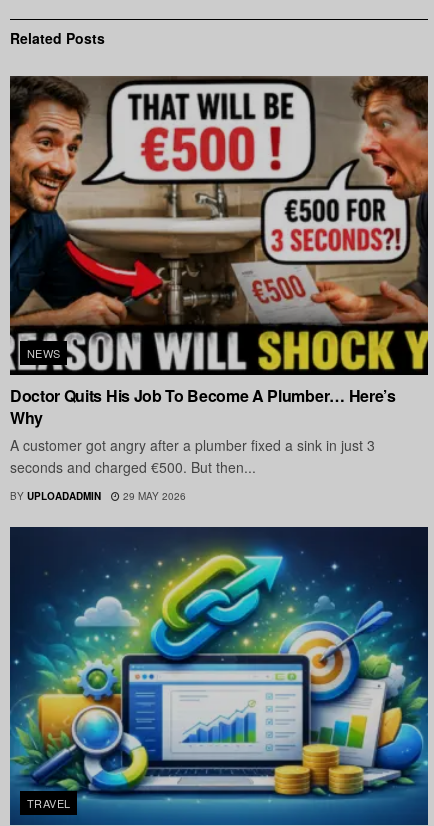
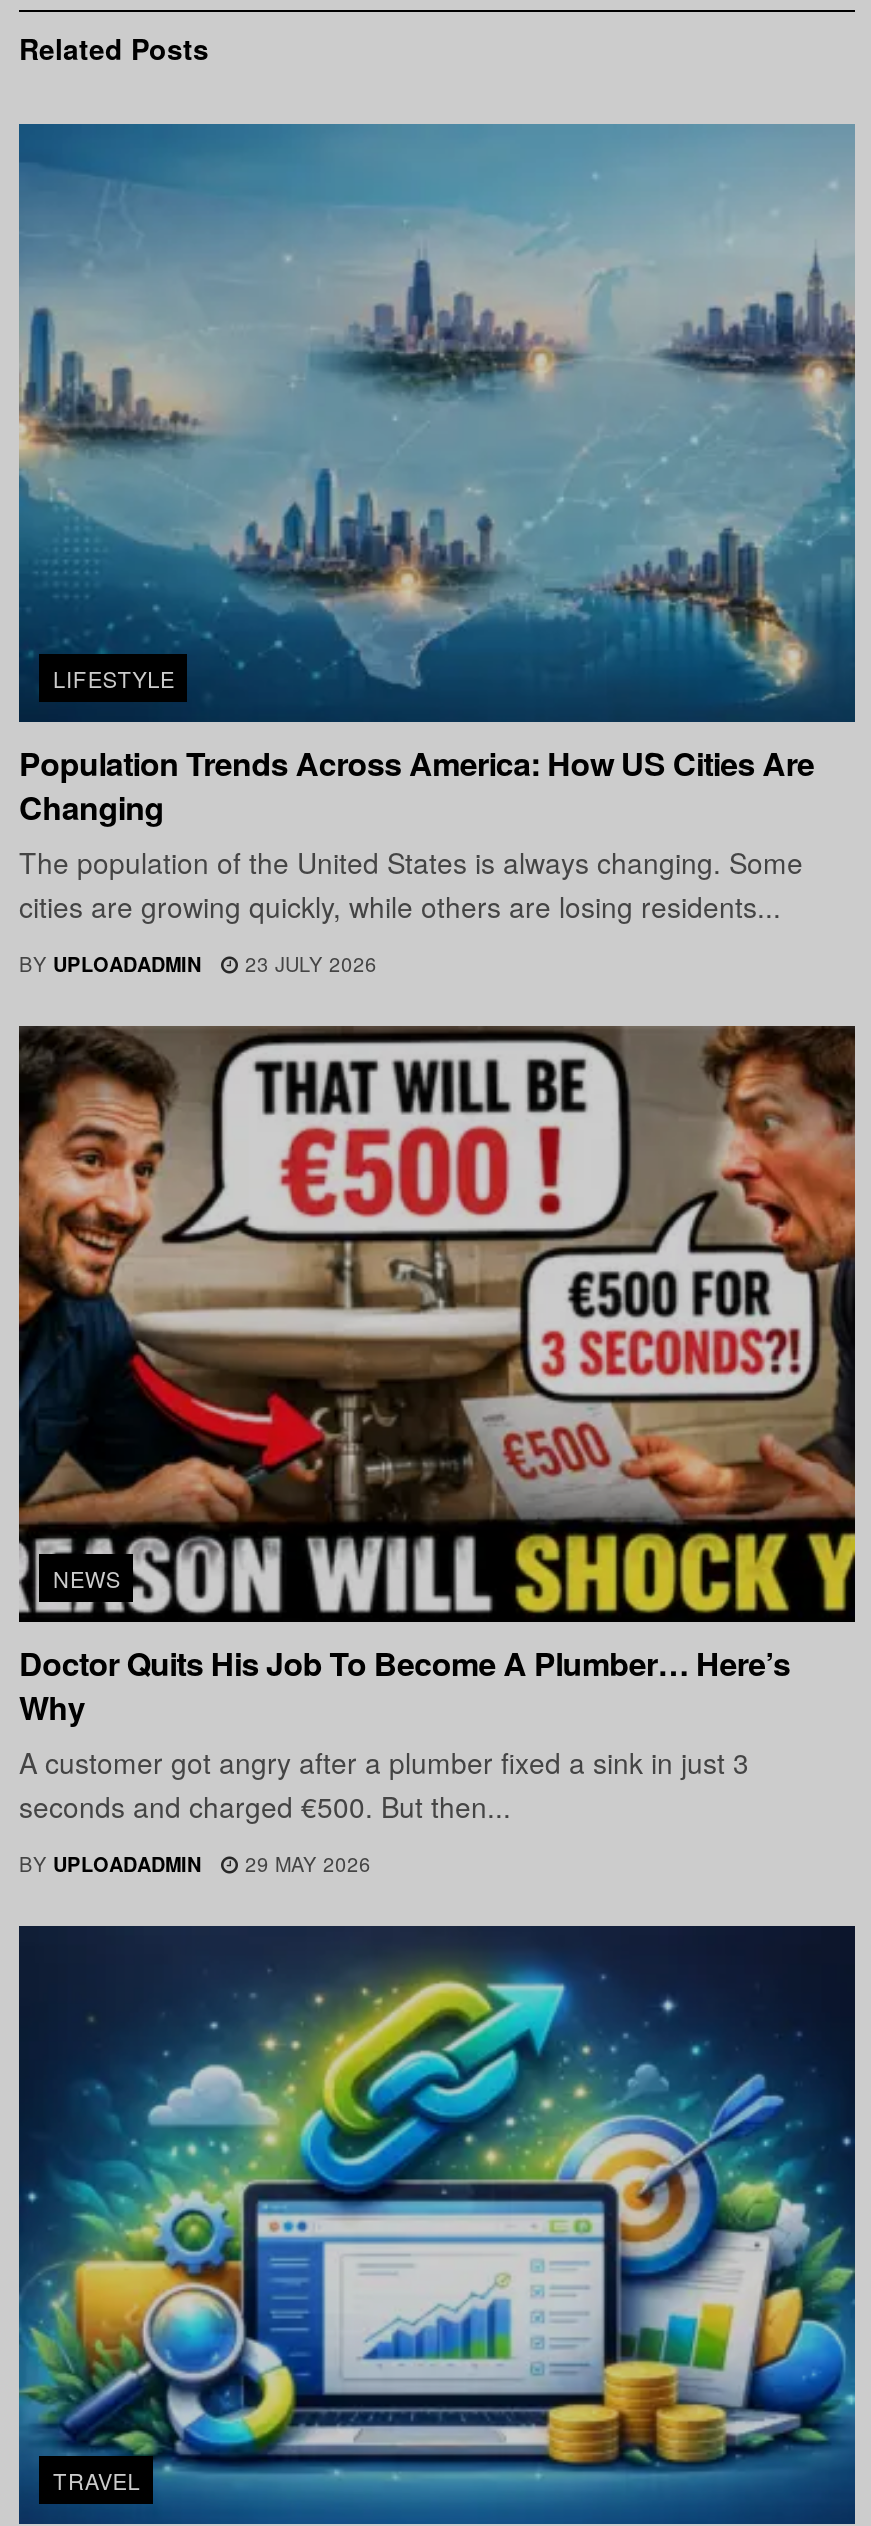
+ [image]
+ LIFESTYLE
+ Population Trends Across America: How US Cities Are
+ Changing
+ The population of the United States is always changing. Some
+ cities are growing quickly, while others are losing residents...
+ BY UPLOADADMIN
+ 23 JULY 2026
